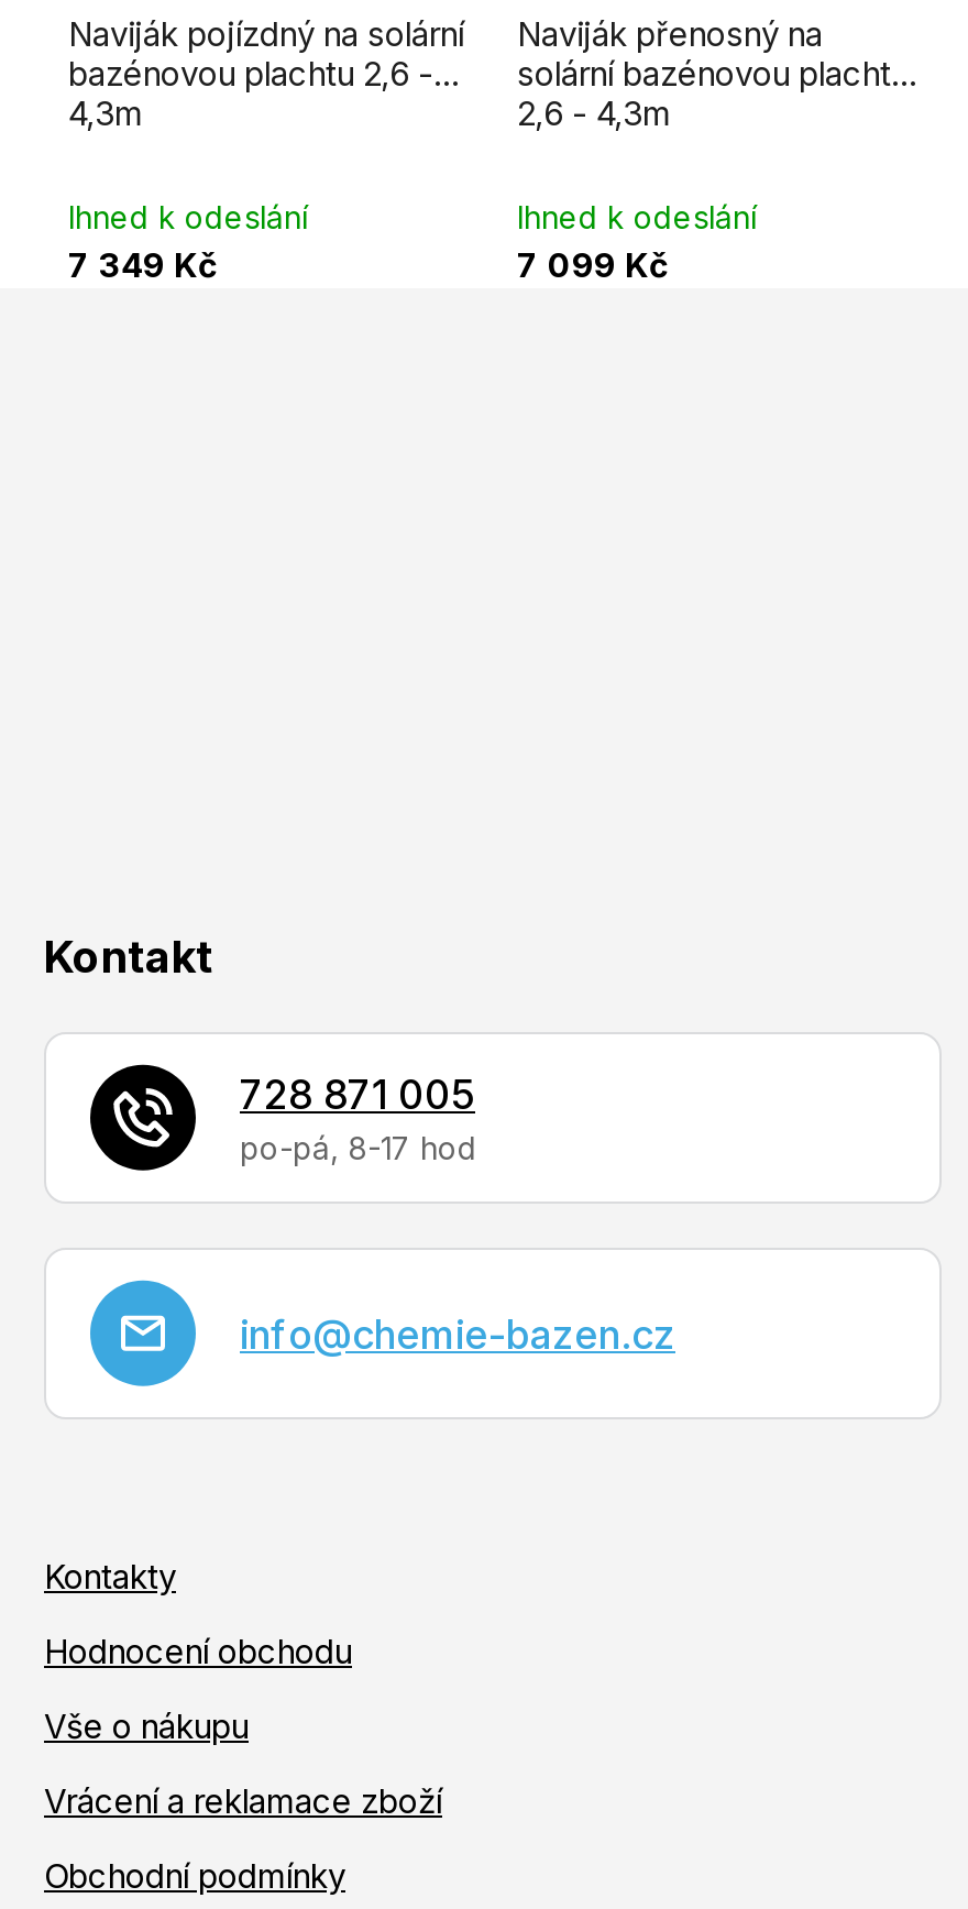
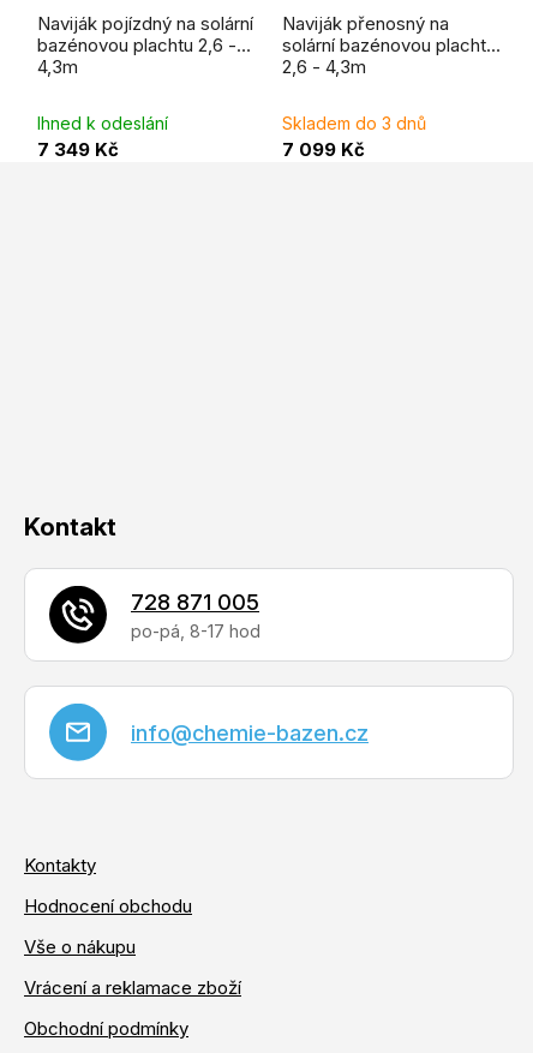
- Ihned k odeslání
+ Skladem do 3 dnů
